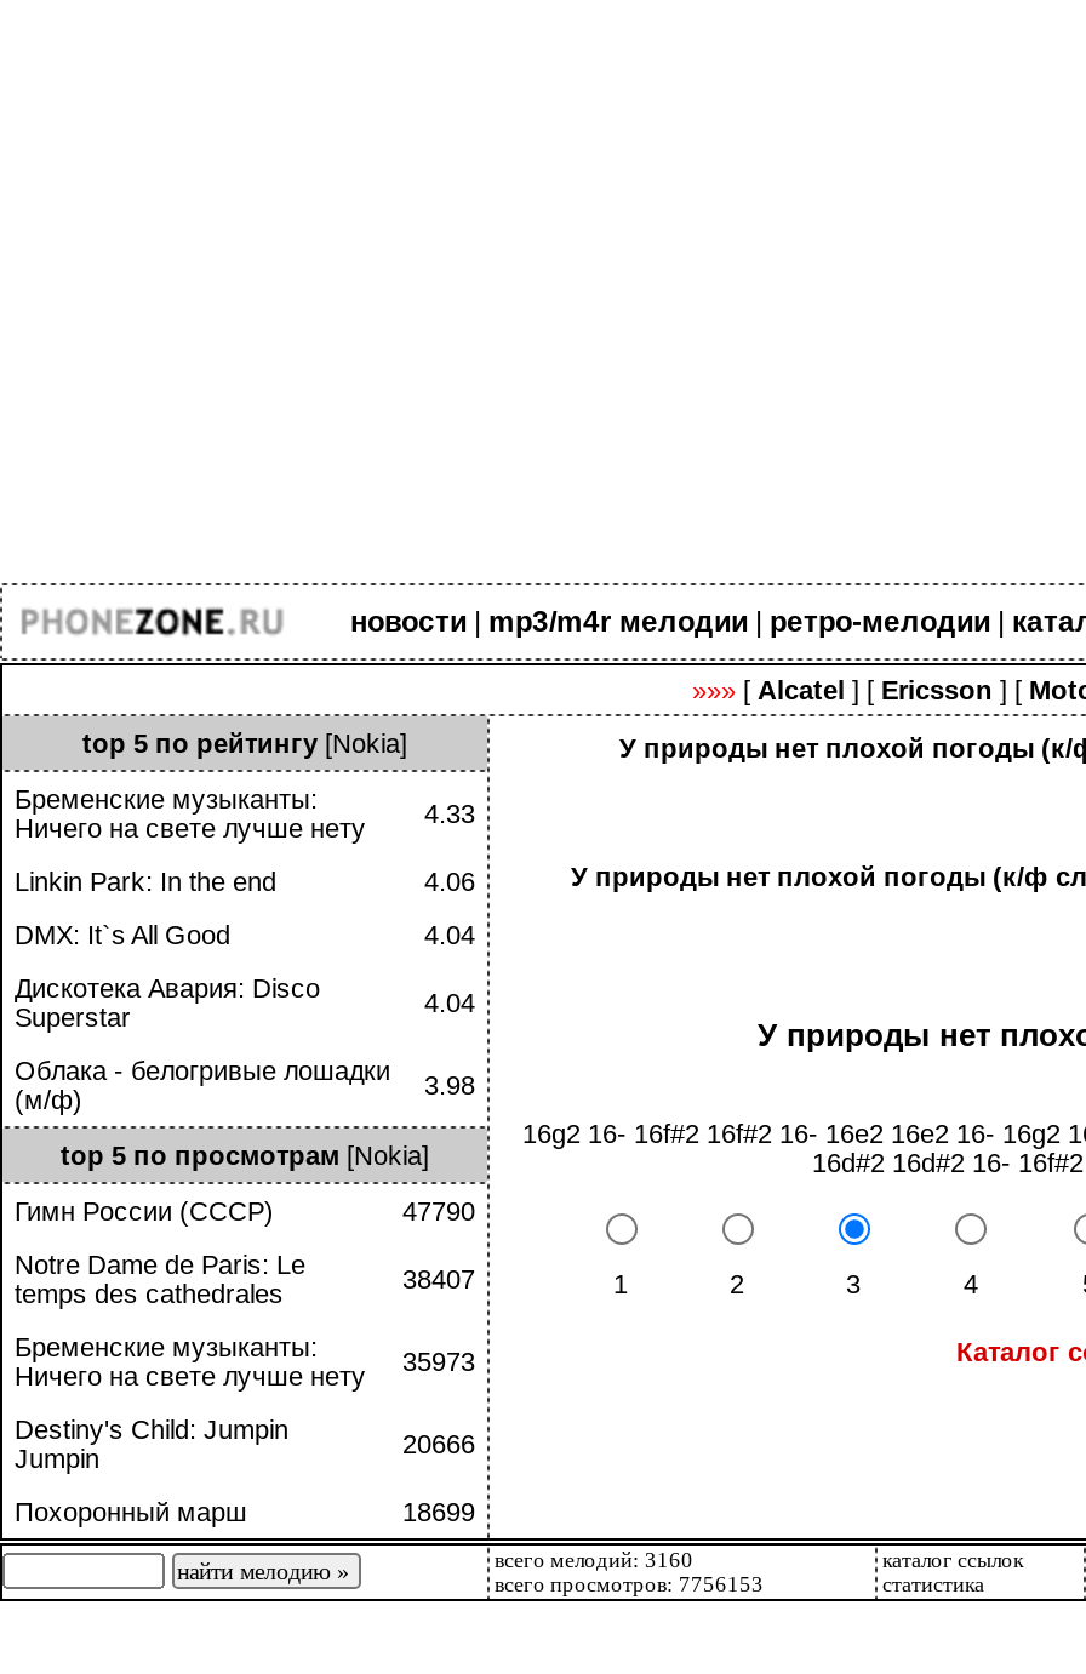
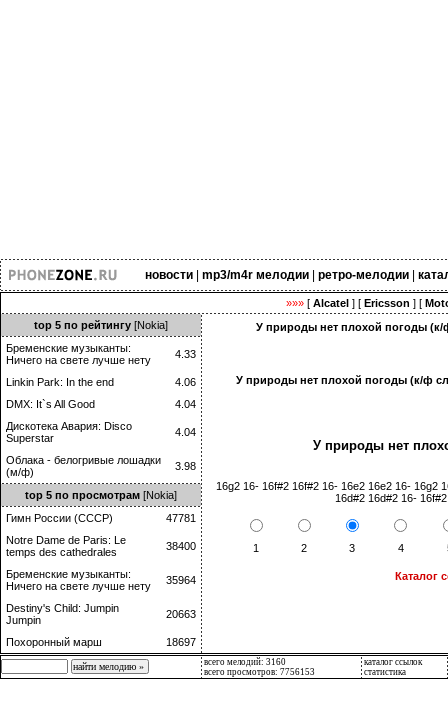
- 47790
+ 47781

- 38407
+ 38400

- Ничего на свете лучше нету 35973
+ Ничего на свете лучше нету 35964

- 20666
+ 20663

- 18699
+ 18697
